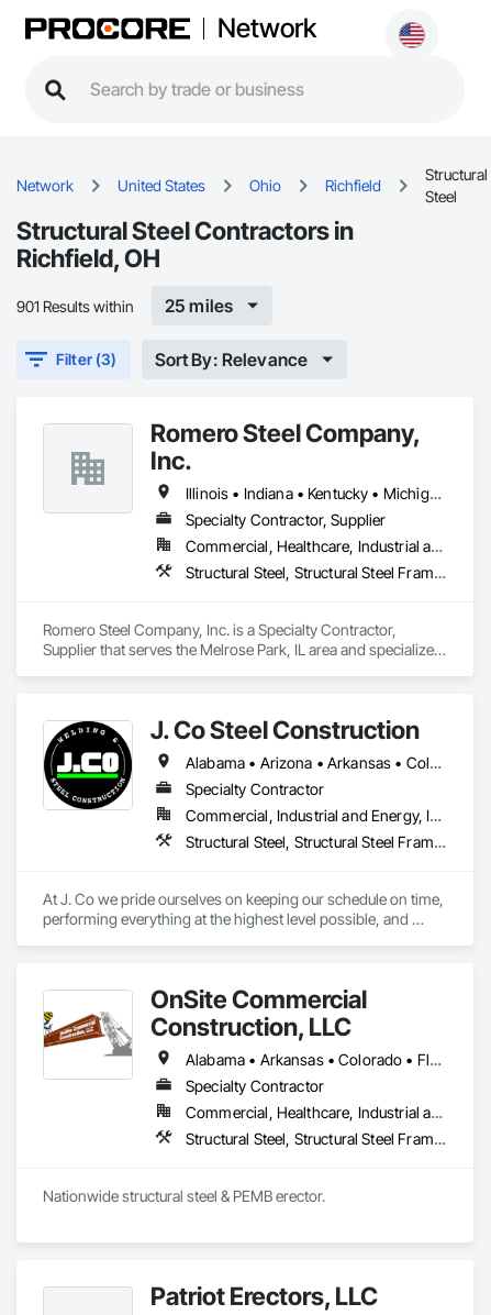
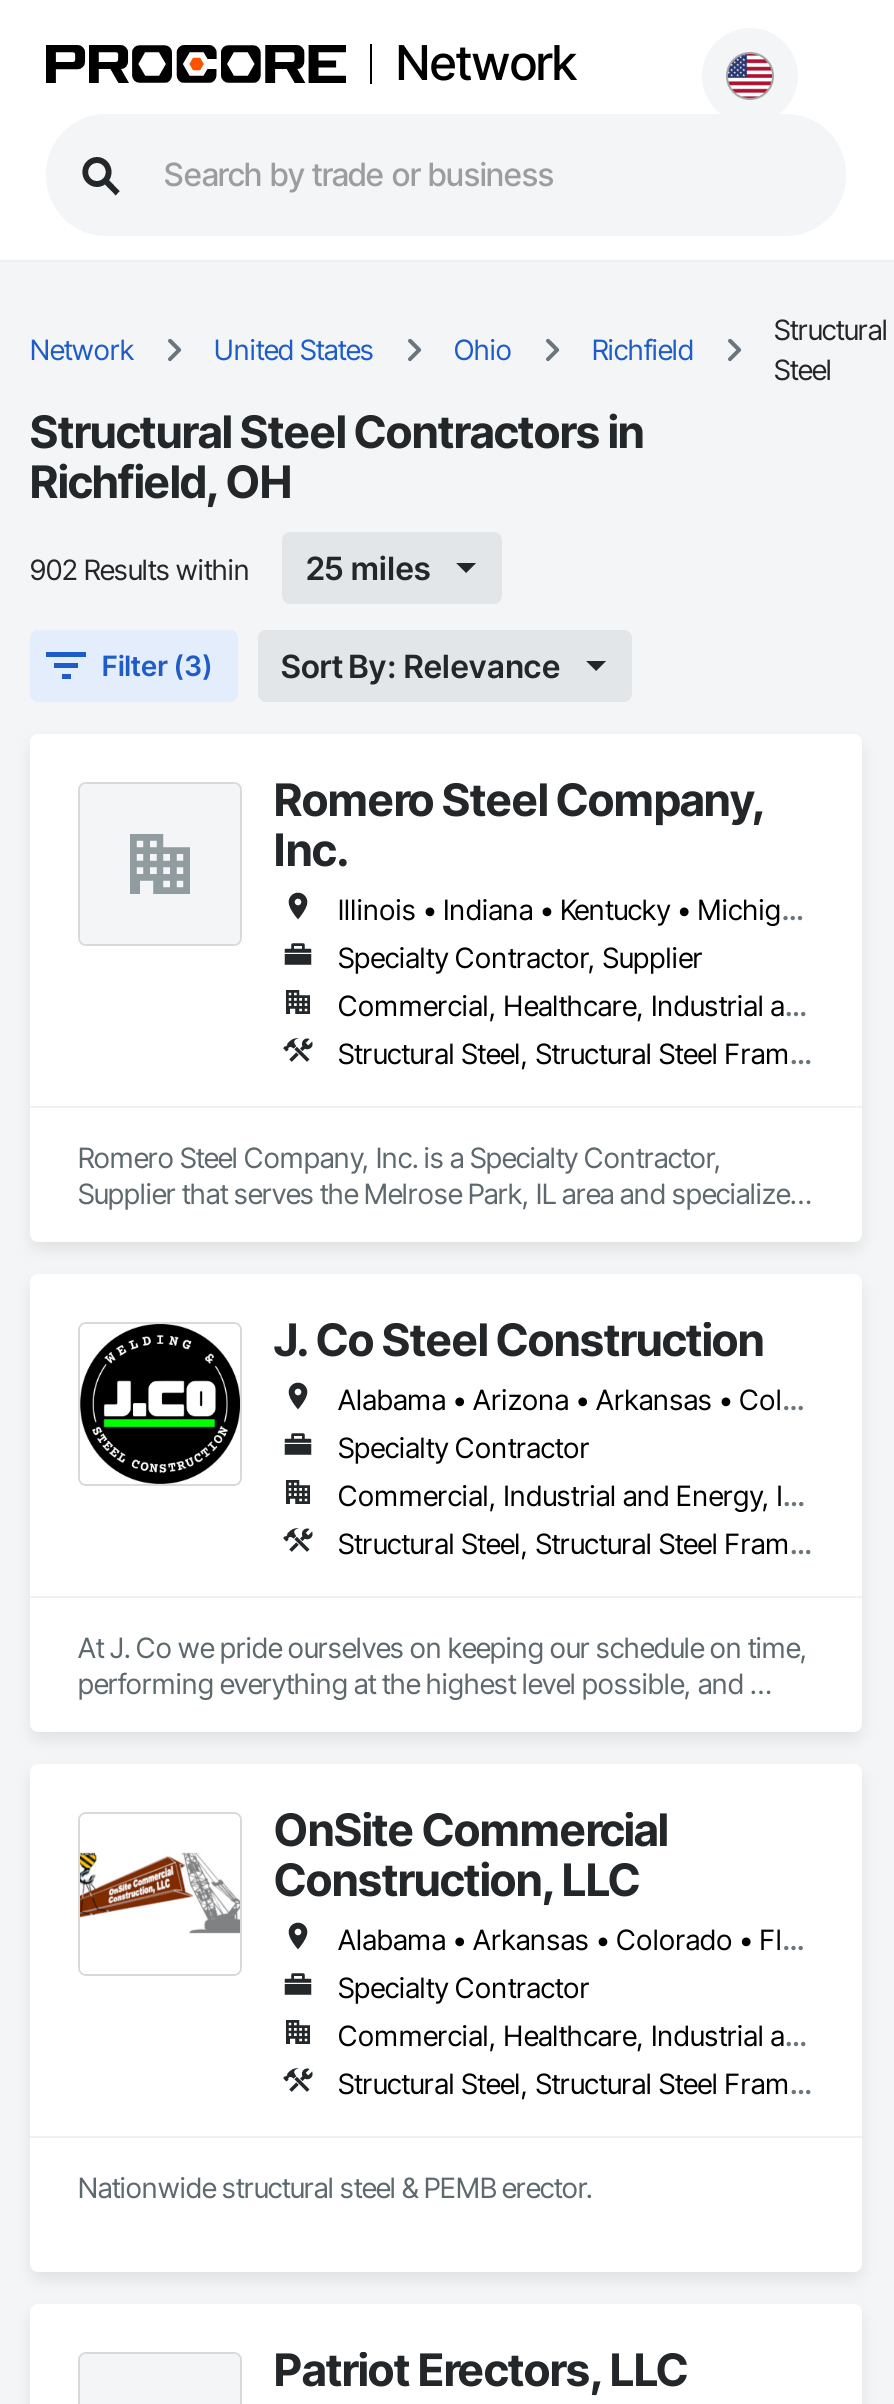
- 901 Results within
+ 902 Results within
